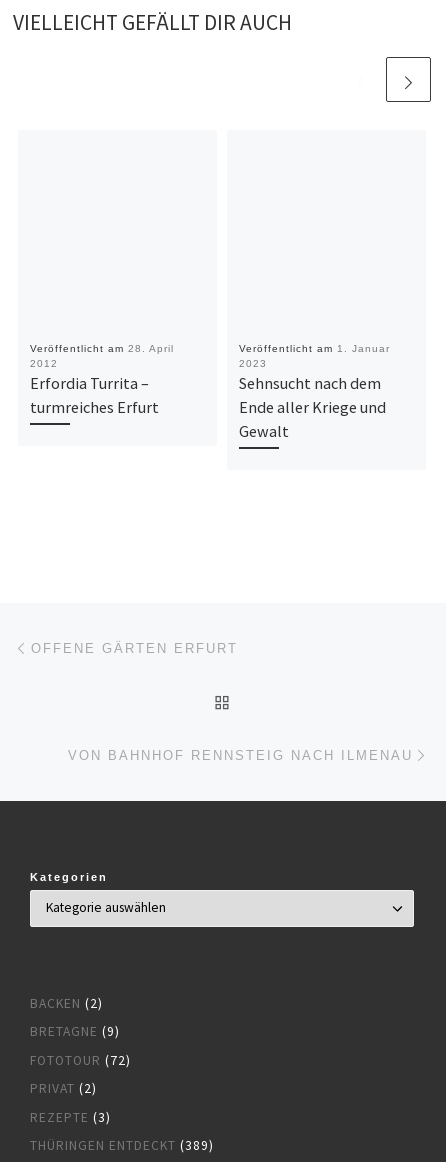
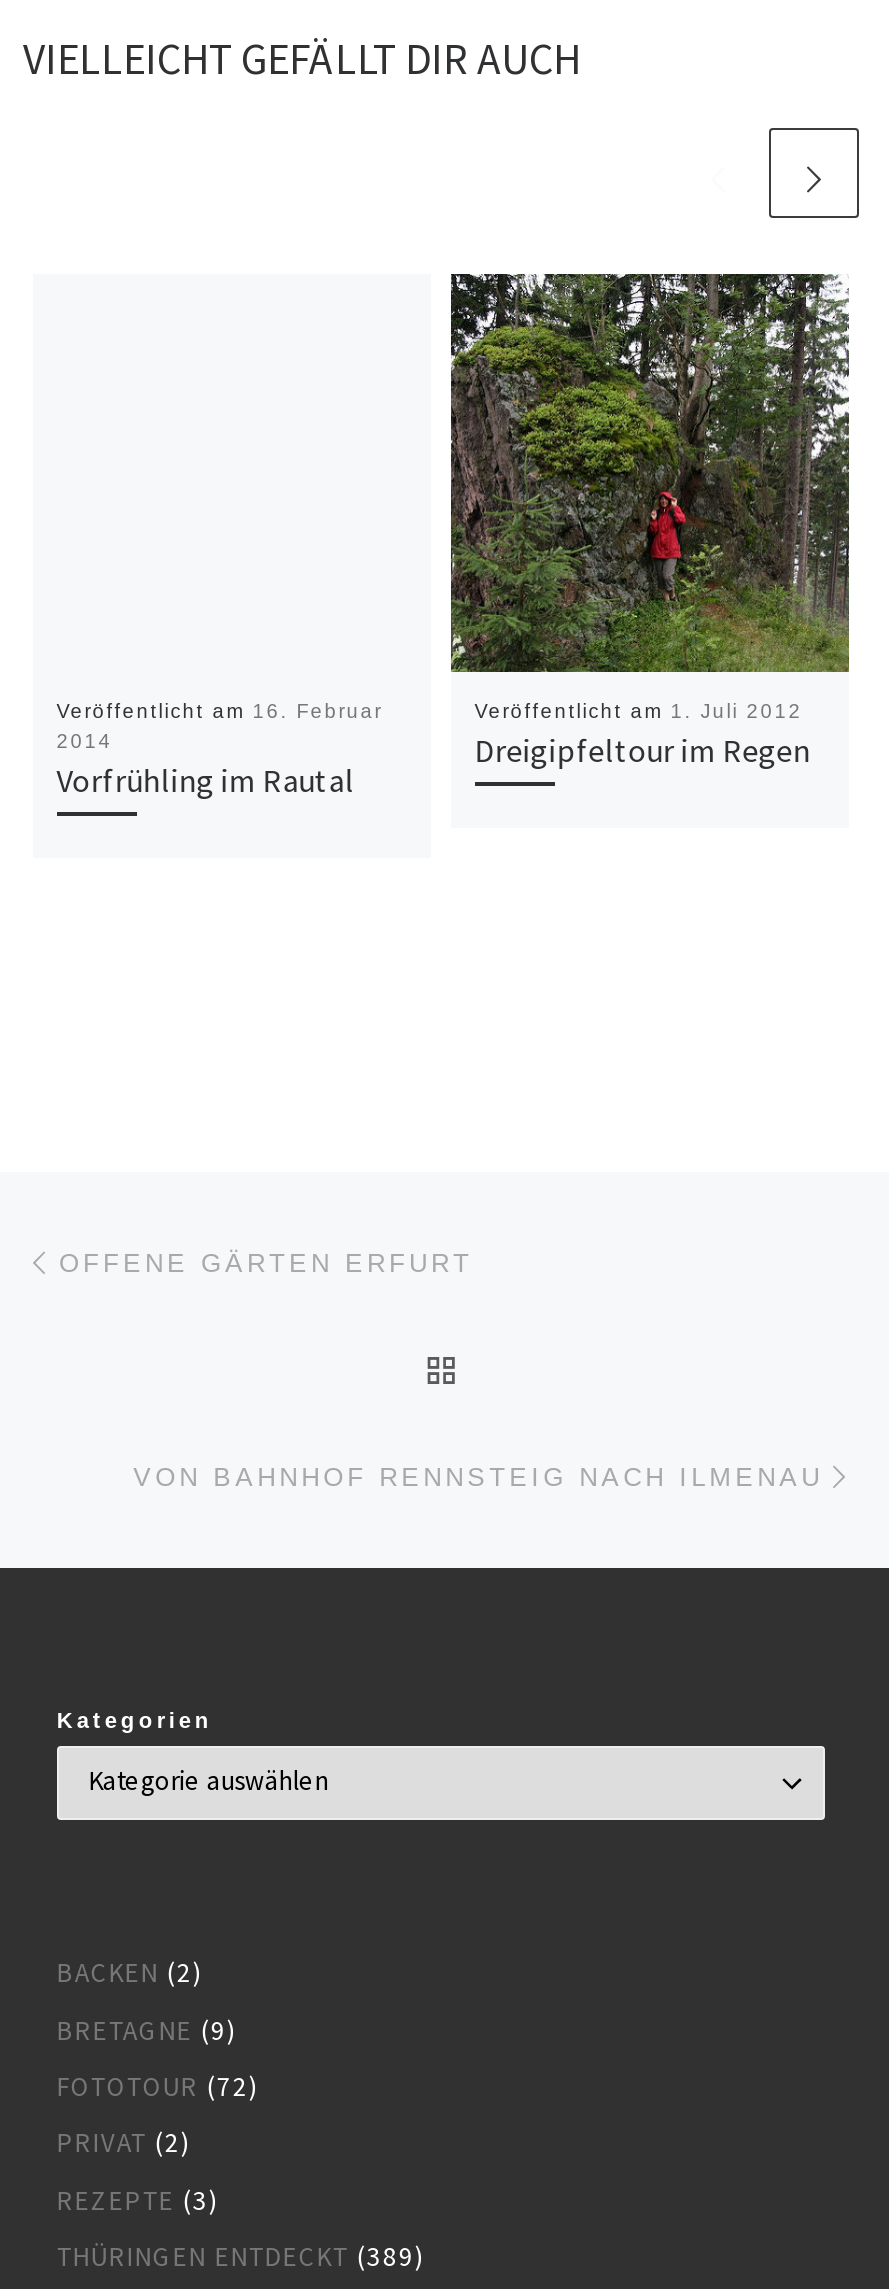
+ [image]

- Veröffentlicht am 28. April
- 2012
- Erfordia Turrita –
- turmreiches Erfurt
+ Veröffentlicht am 16. Februar
+ 2014
+ Vorfrühling im Rautal

- Veröffentlicht am 1. Januar
- 2023
- Sehnsucht nach dem
- Ende aller Kriege und
- Gewalt
+ Veröffentlicht am 1. Juli 2012
+ Dreigipfeltour im Regen
